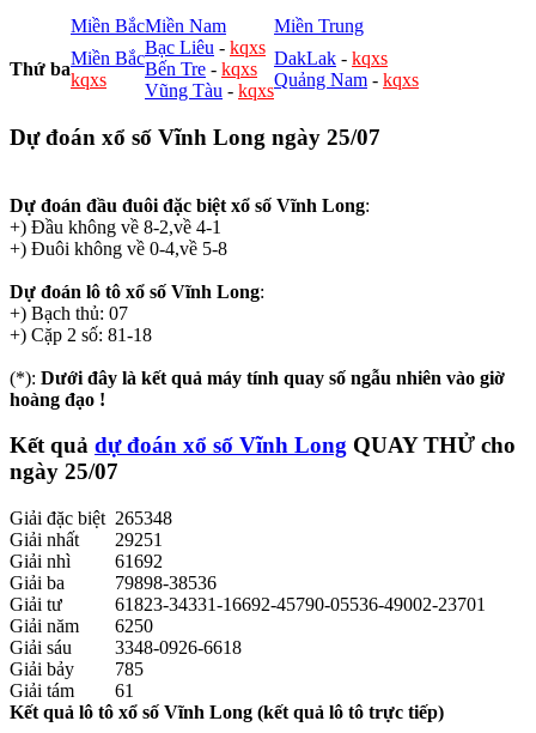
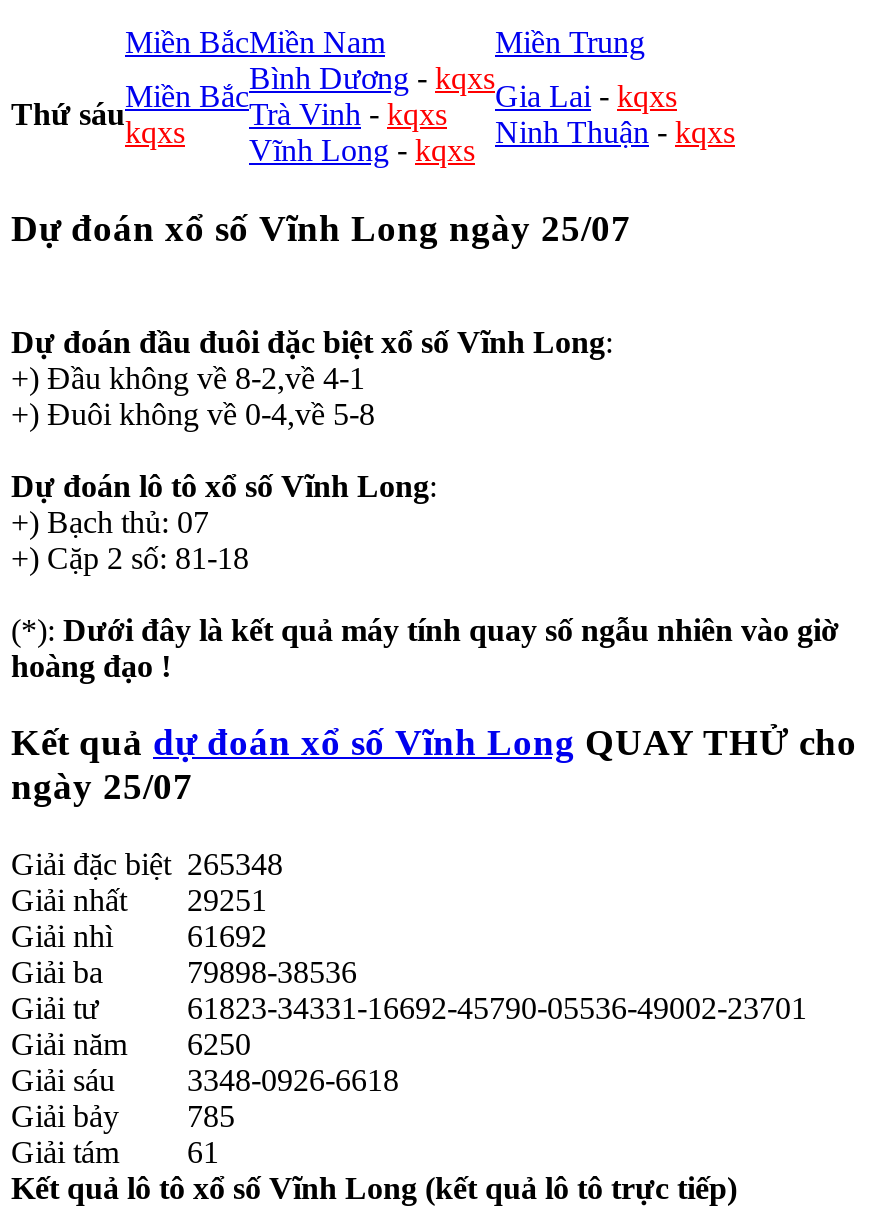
- Bạc Liêu - kqxs
- Bến Tre - kqxs
- Vũng Tàu -kqxs
+ Bình Dương - kqxs
+ Trà Vinh - kqxs
+ Vĩnh Long -kqxs

- DakLak - kqxs
- Quảng Nam - kqxs
+ Gia Lai - kqxs
+ Ninh Thuận - kqxs

- Thứ ba
+ Thứ sáu
